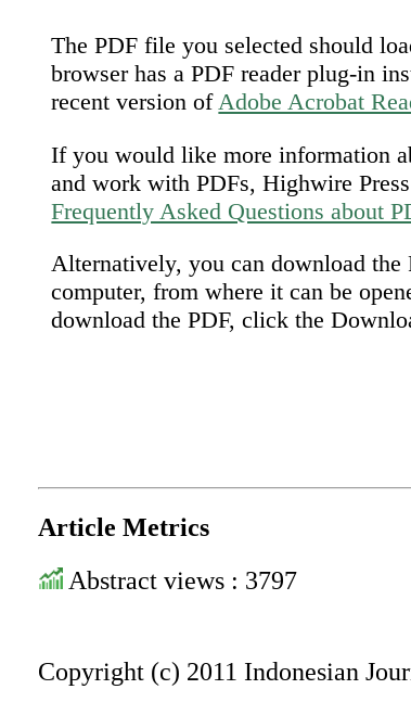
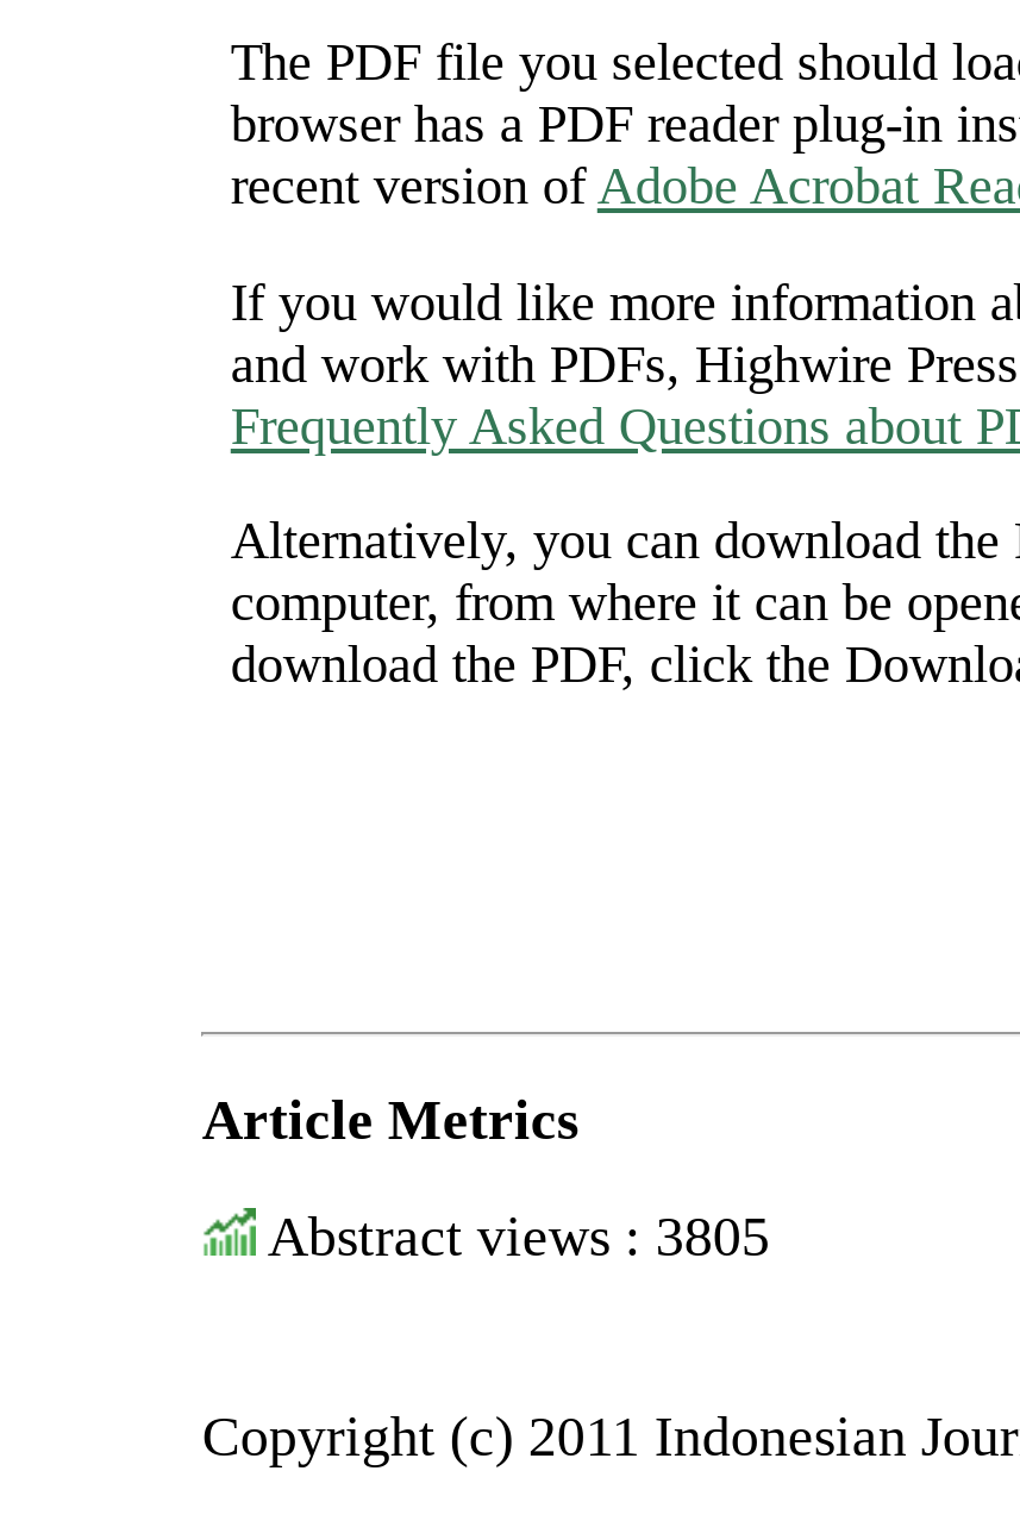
- Abstract views : 3797
+ Abstract views : 3805
